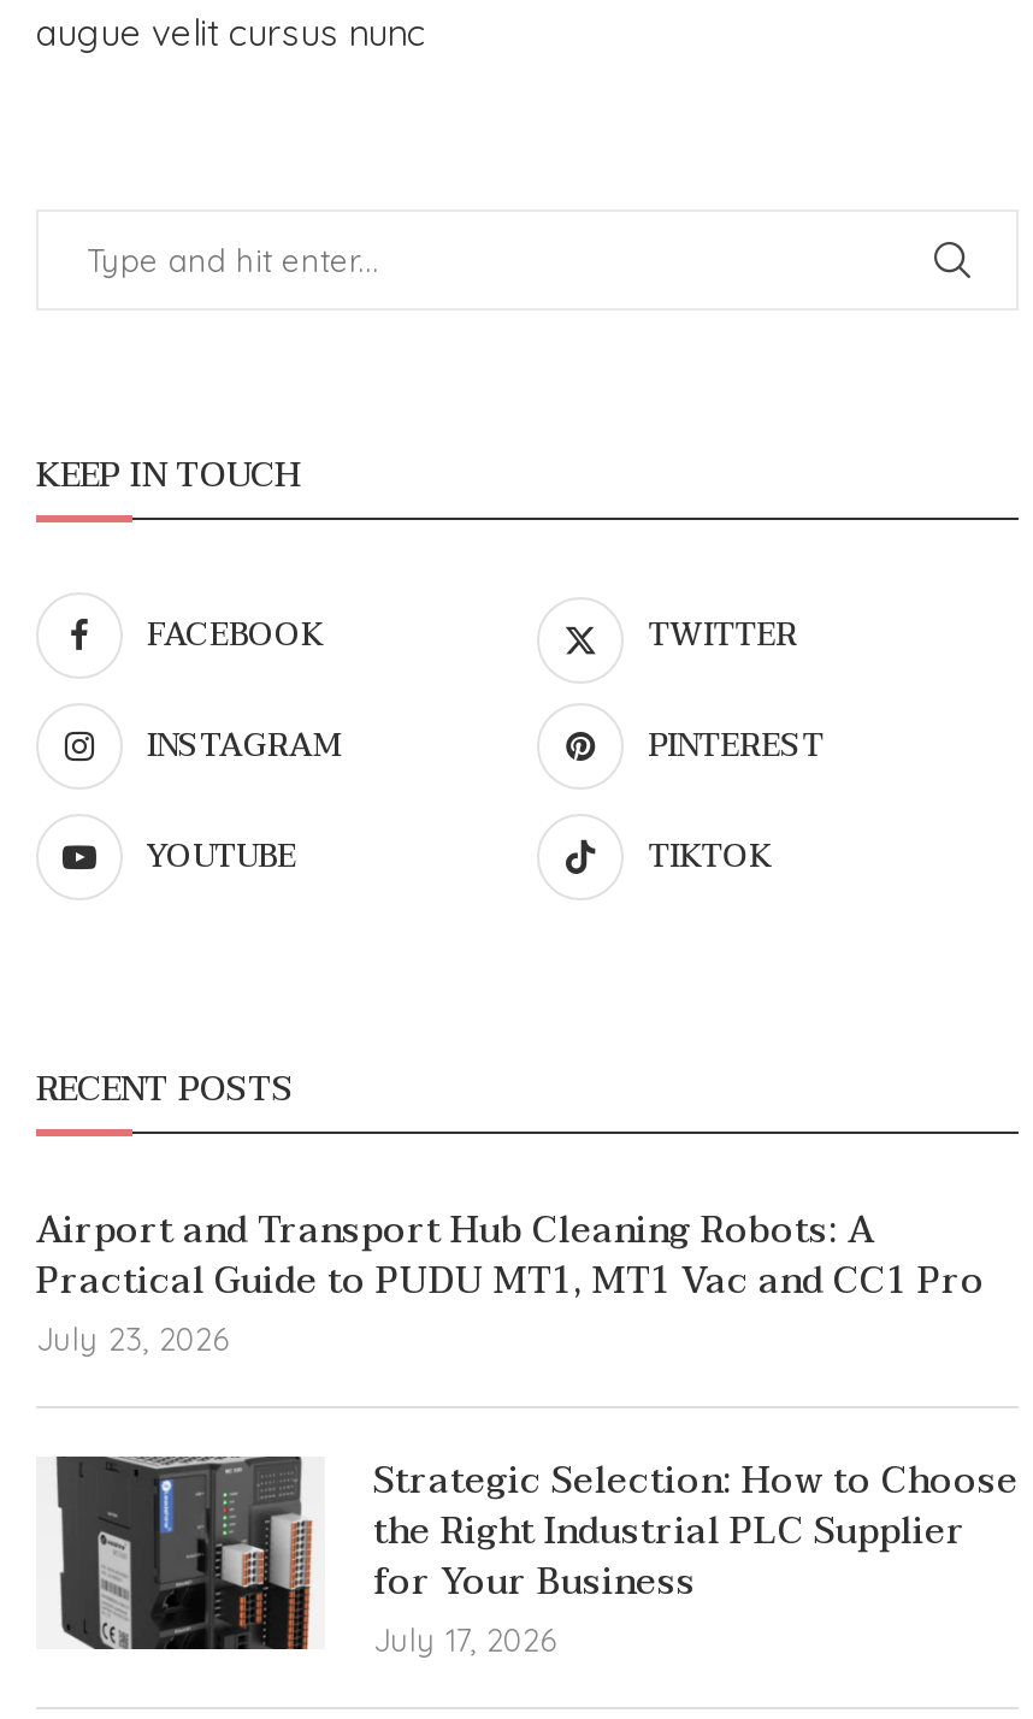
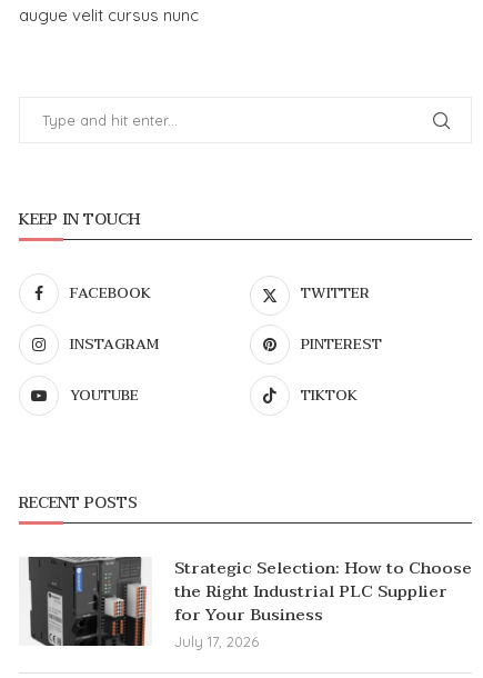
- Airport and Transport Hub Cleaning Robots: A
- Practical Guide to PUDU MT1, MT1 Vac and CC1 Pro
- July 23, 2026
